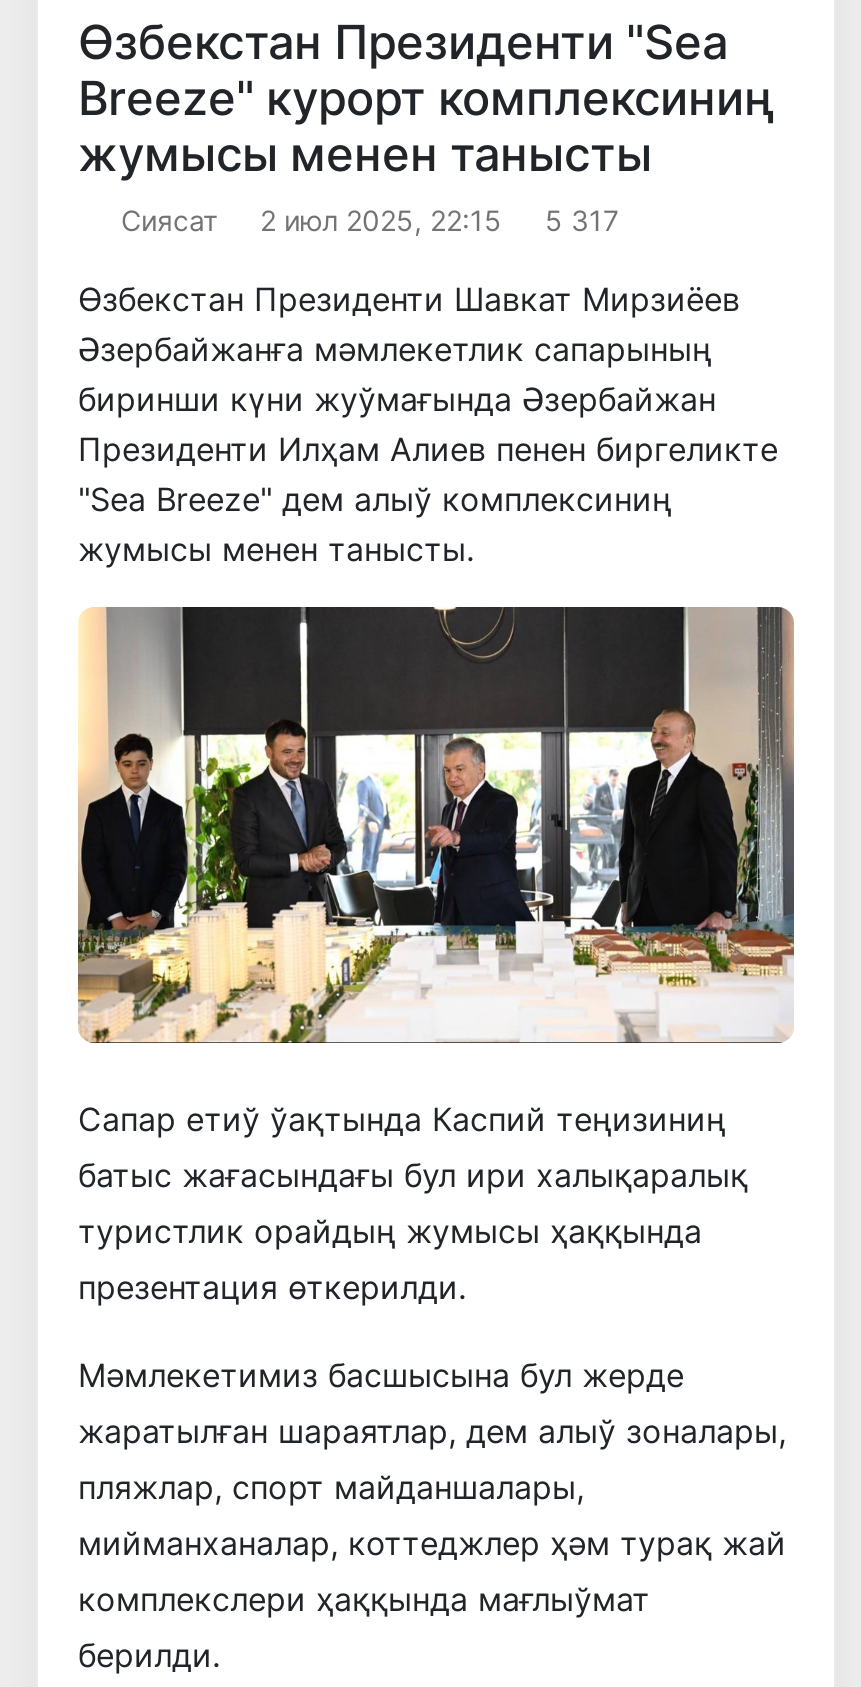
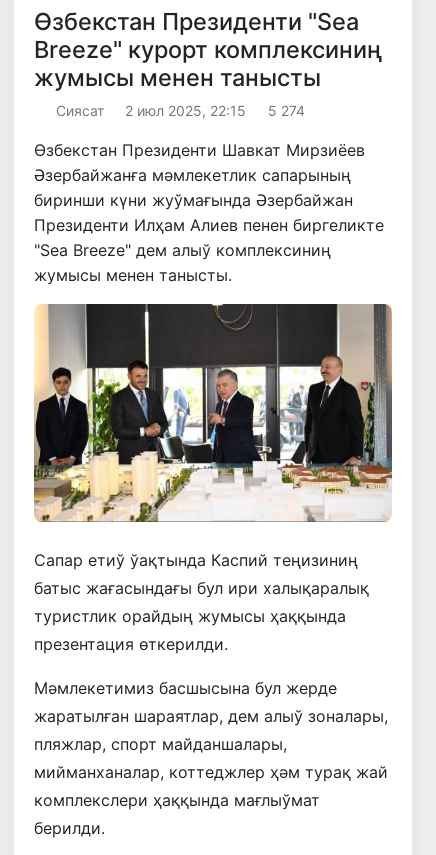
- Сиясат 2 июл 2025, 22:15 5 317
+ Сиясат 2 июл 2025, 22:15 5 274
